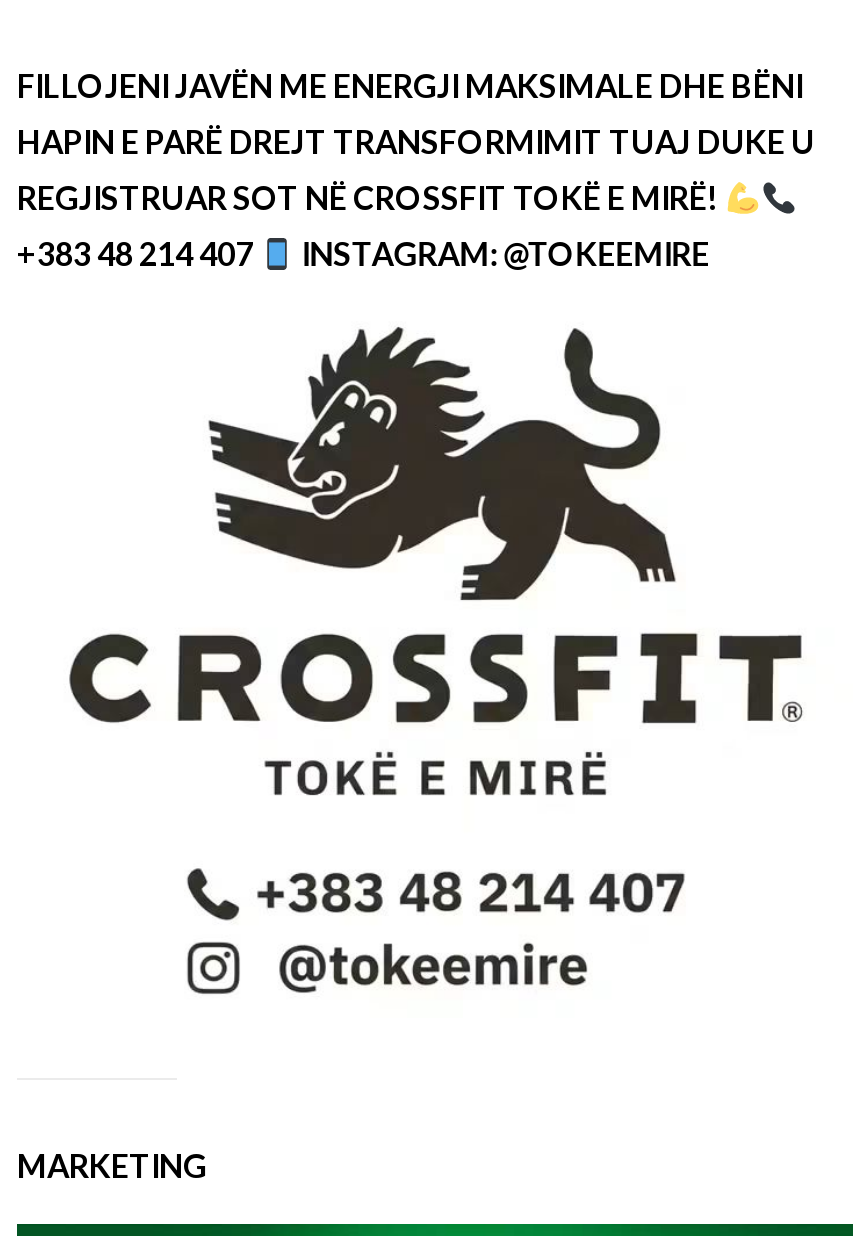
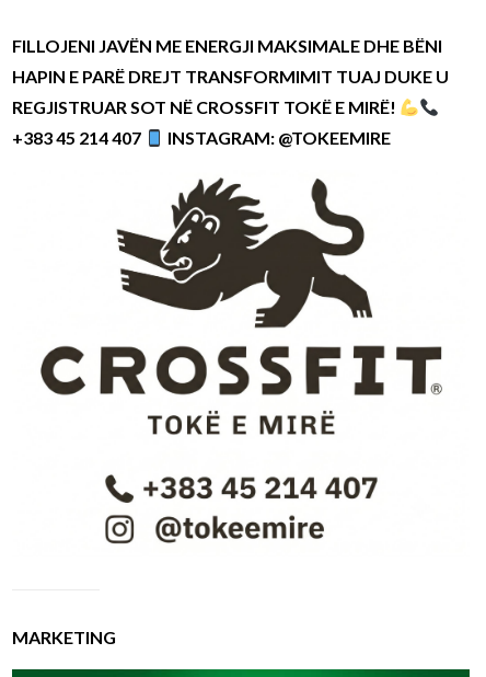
- +383 48 214 407 INSTAGRAM: @TOKEEMIRE
+ +383 45 214 407 INSTAGRAM: @TOKEEMIRE
